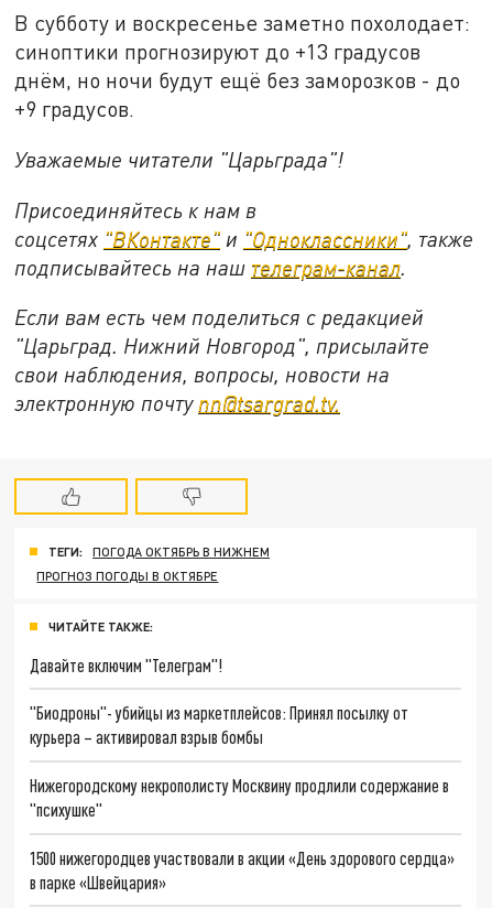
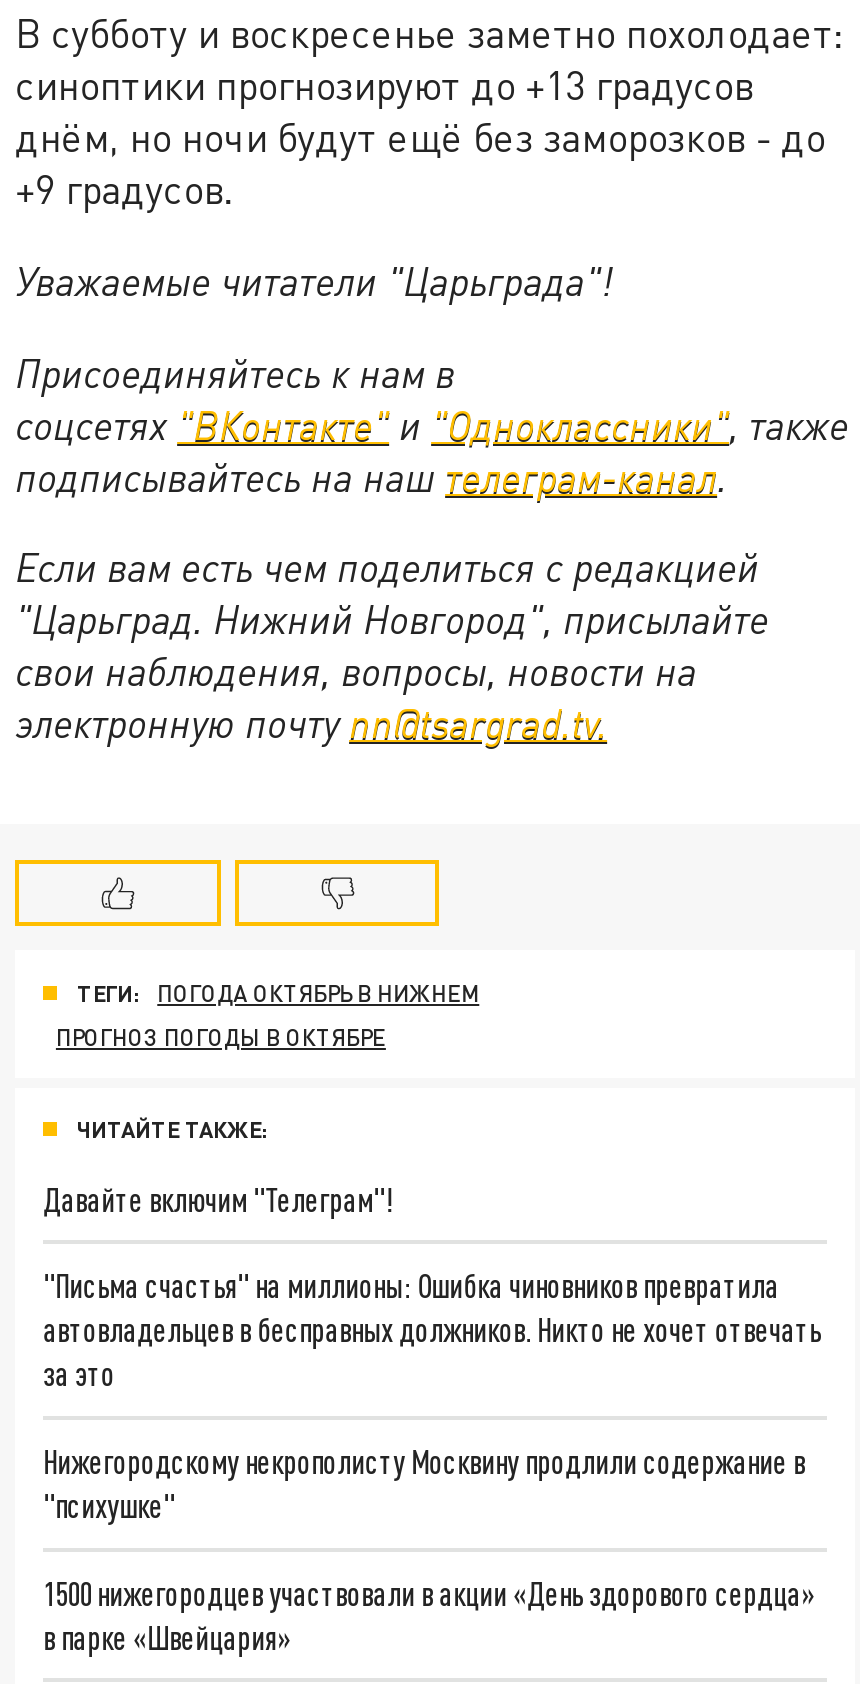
- "Биодроны"- убийцы из маркетплейсов: Принял посылку от
- курьера – активировал взрыв бомбы
+ "Письма счастья" на миллионы: Ошибка чиновников превратила
+ автовладельцев в бесправных должников. Никто не хочет отвечать
+ за это
